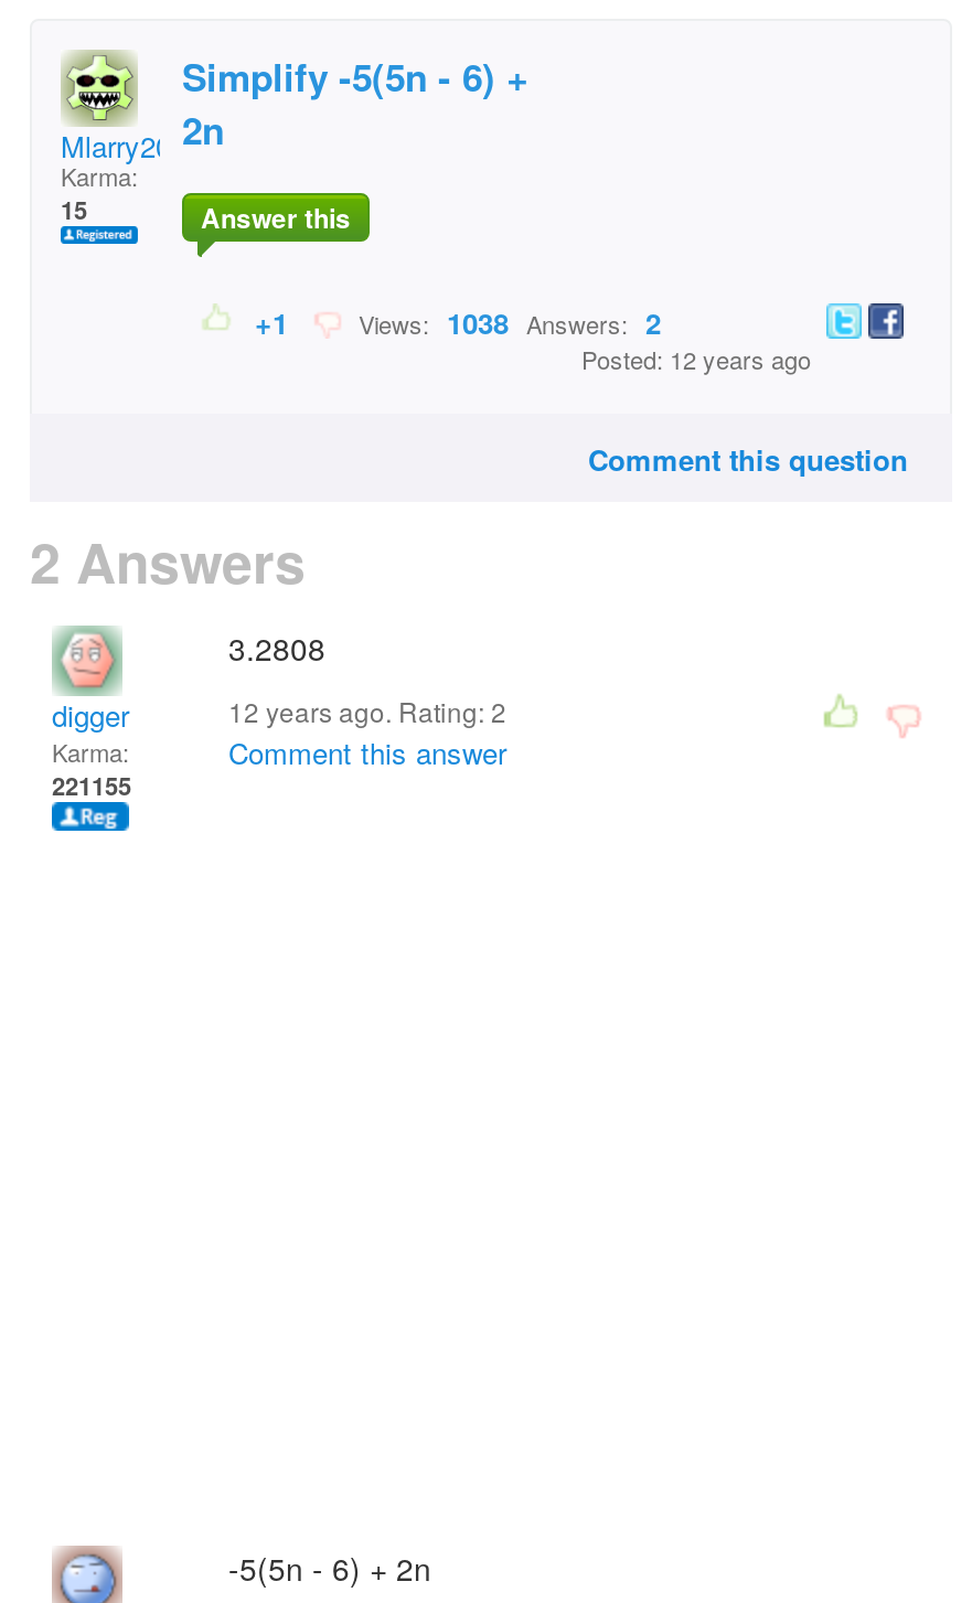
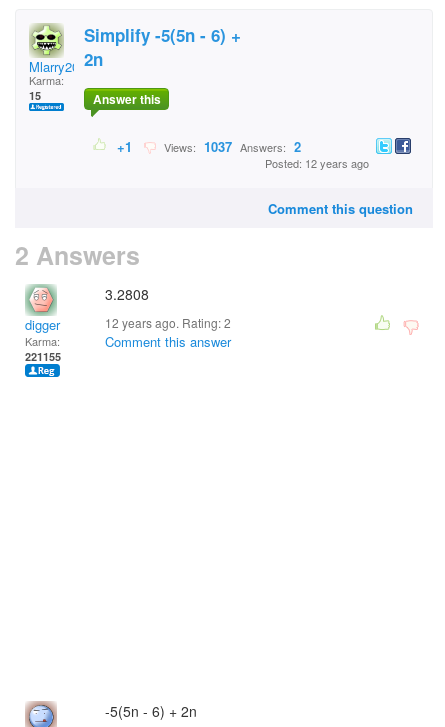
- Views: 1038 Answers: 2
+ Views: 1037 Answers: 2
